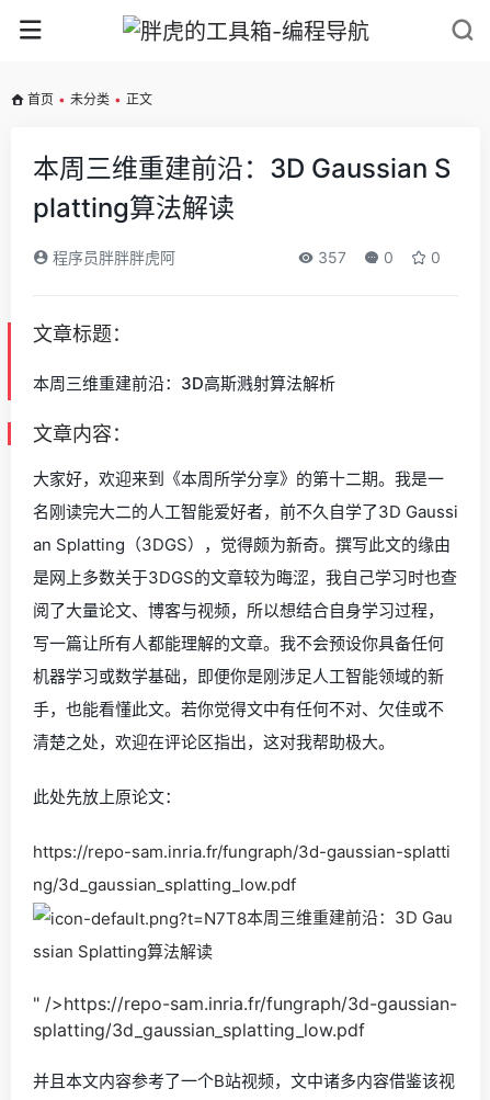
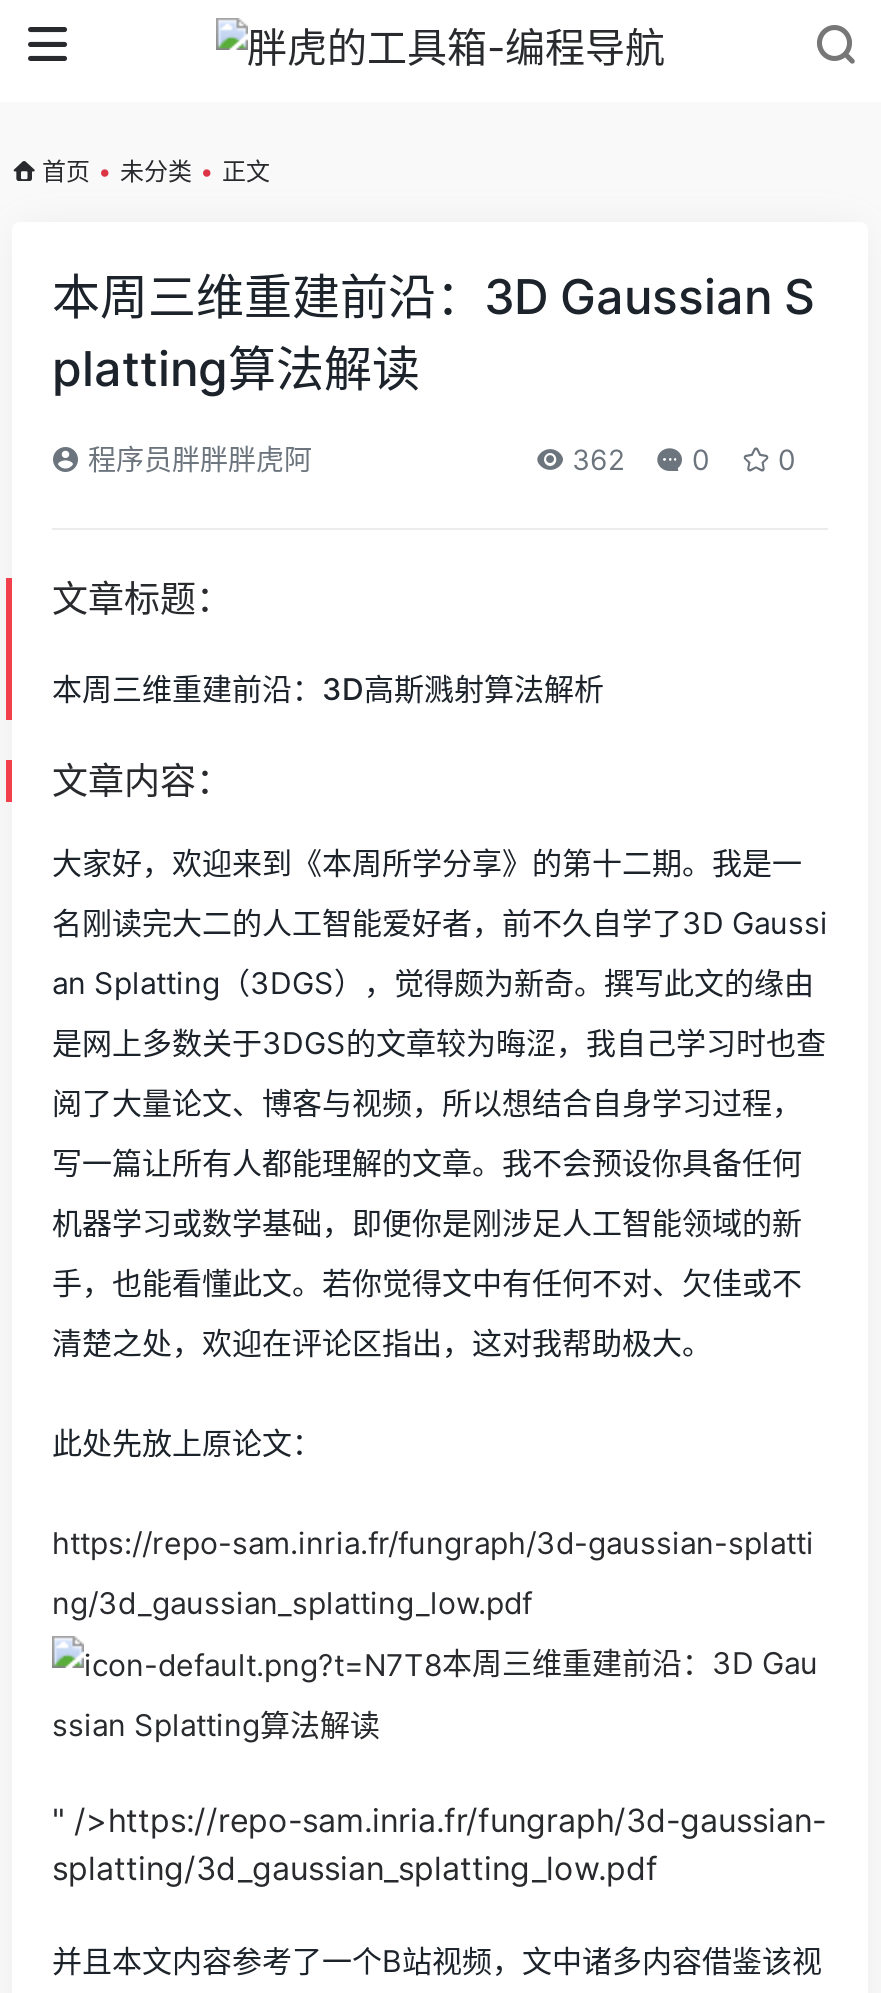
- 357 0 0
+ 362 0 0
